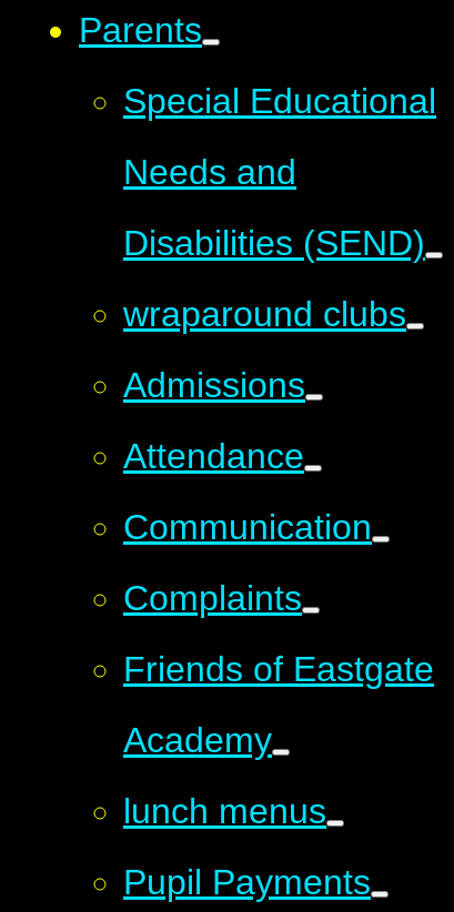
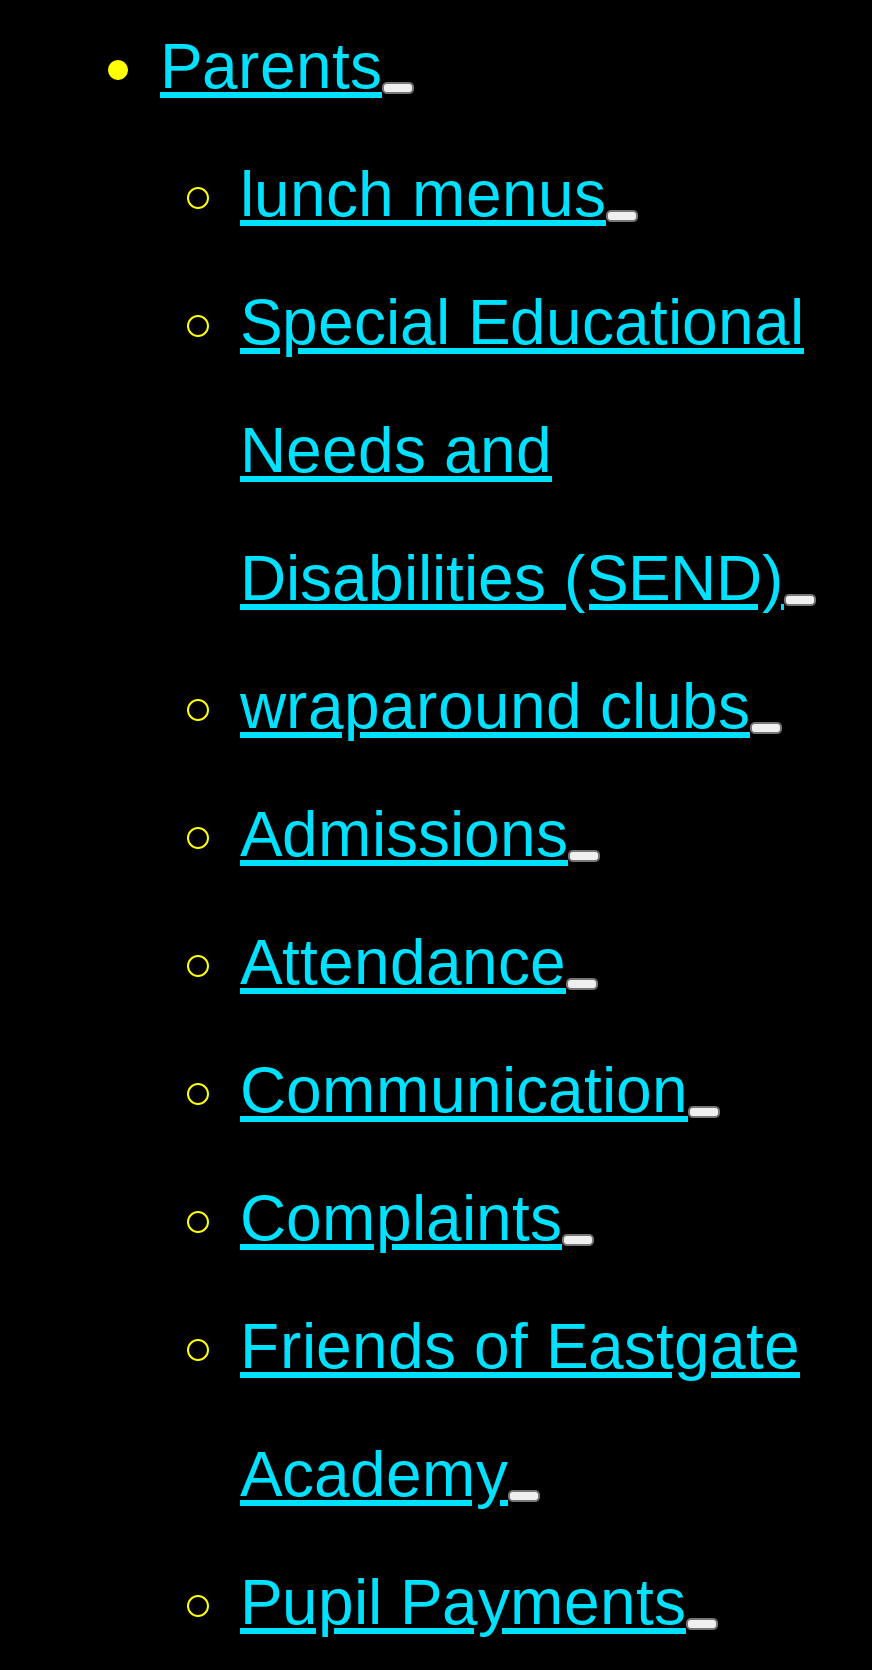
moved down: Special Educational | Needs and | Disabilities (SEND) | ... | Friends of Eastgate | Academy

moved up: lunch menus
